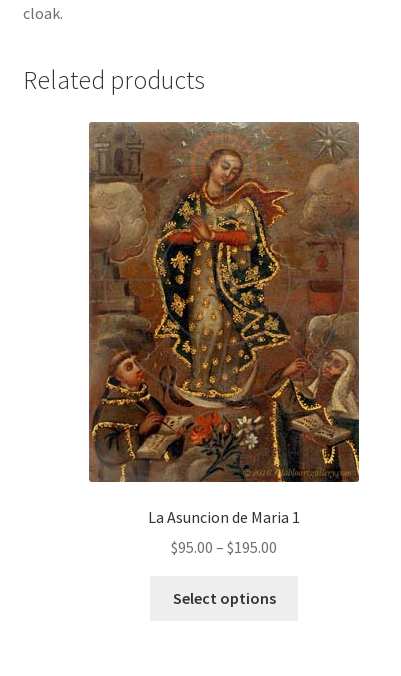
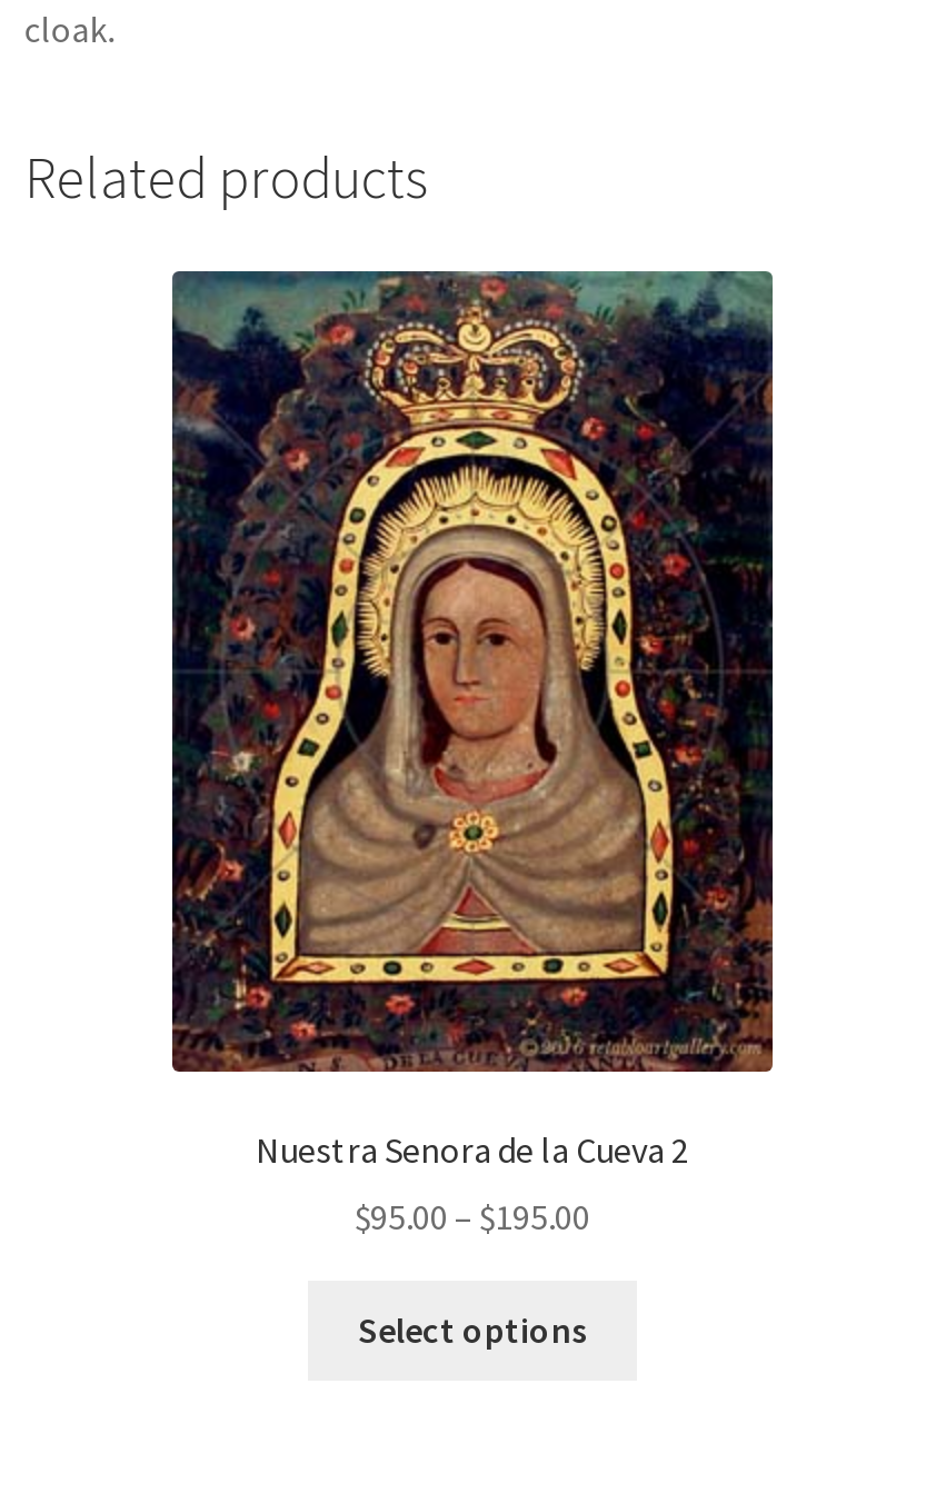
- [image]
- La Asuncion de Maria 1
+ [image]
+ Nuestra Senora de la Cueva 2
